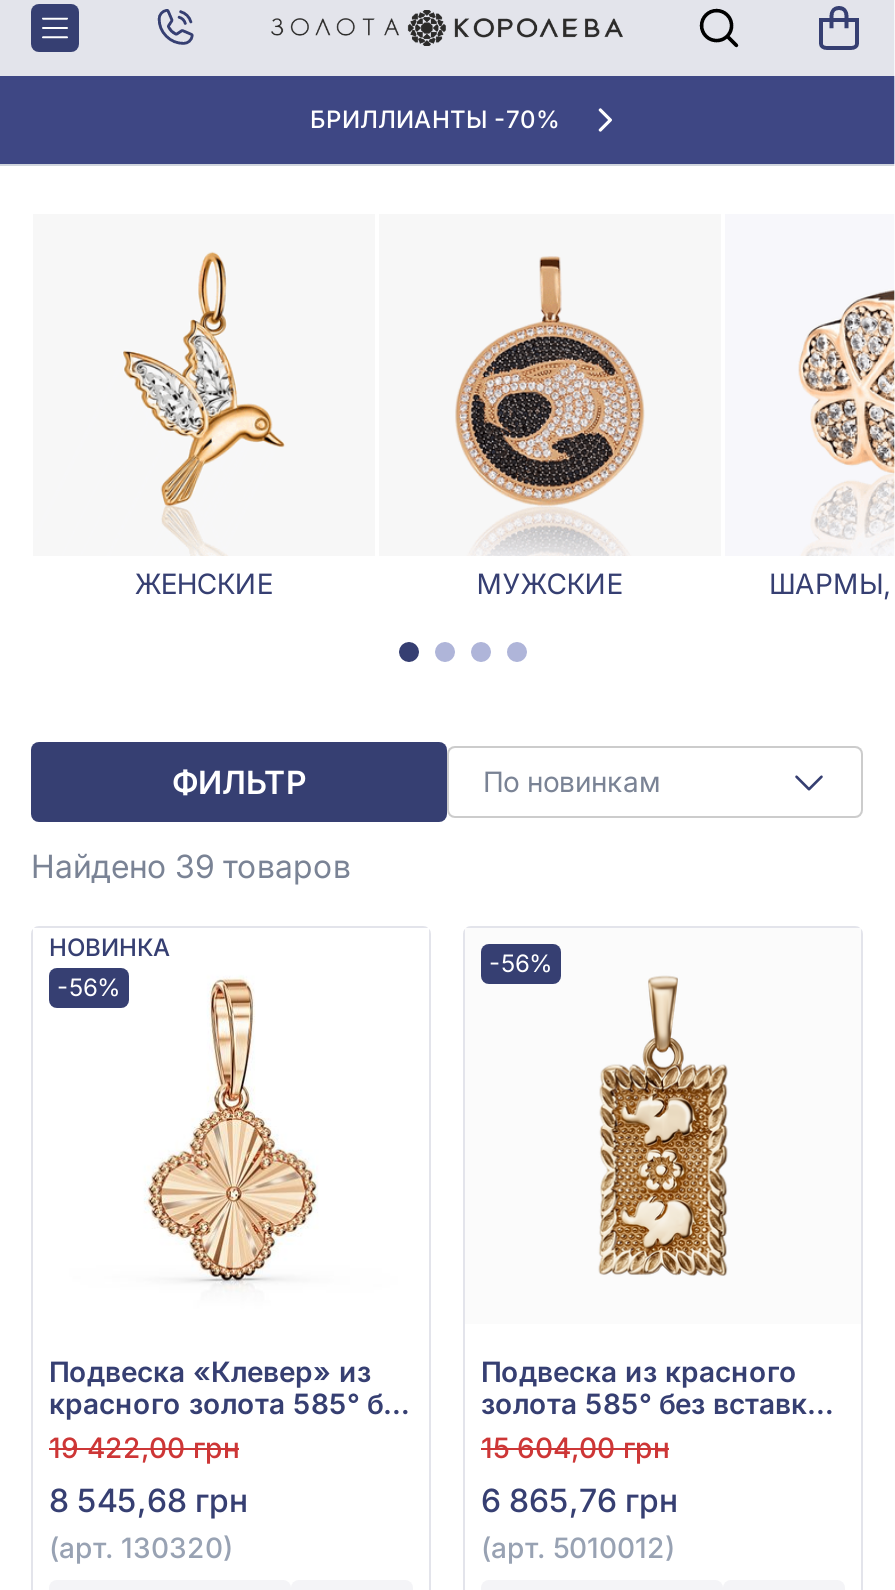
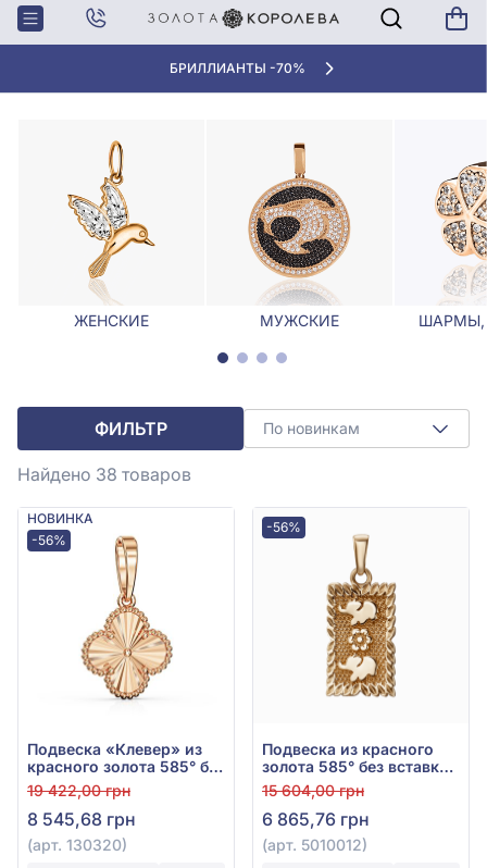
- Найдено 39 товаров
+ Найдено 38 товаров
